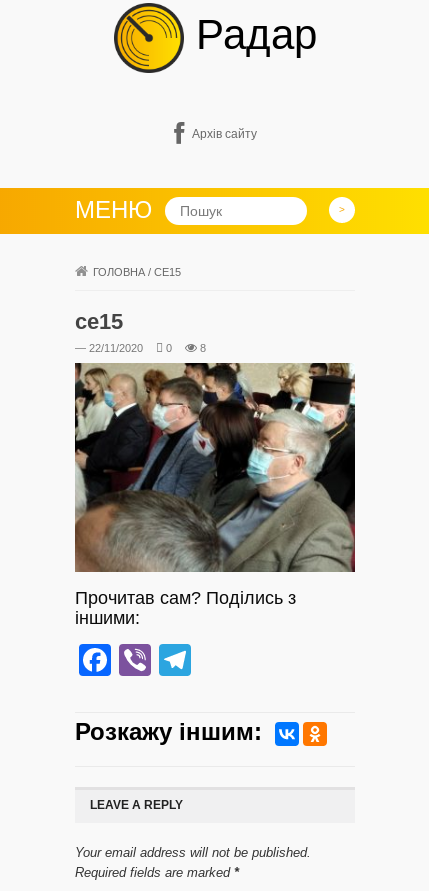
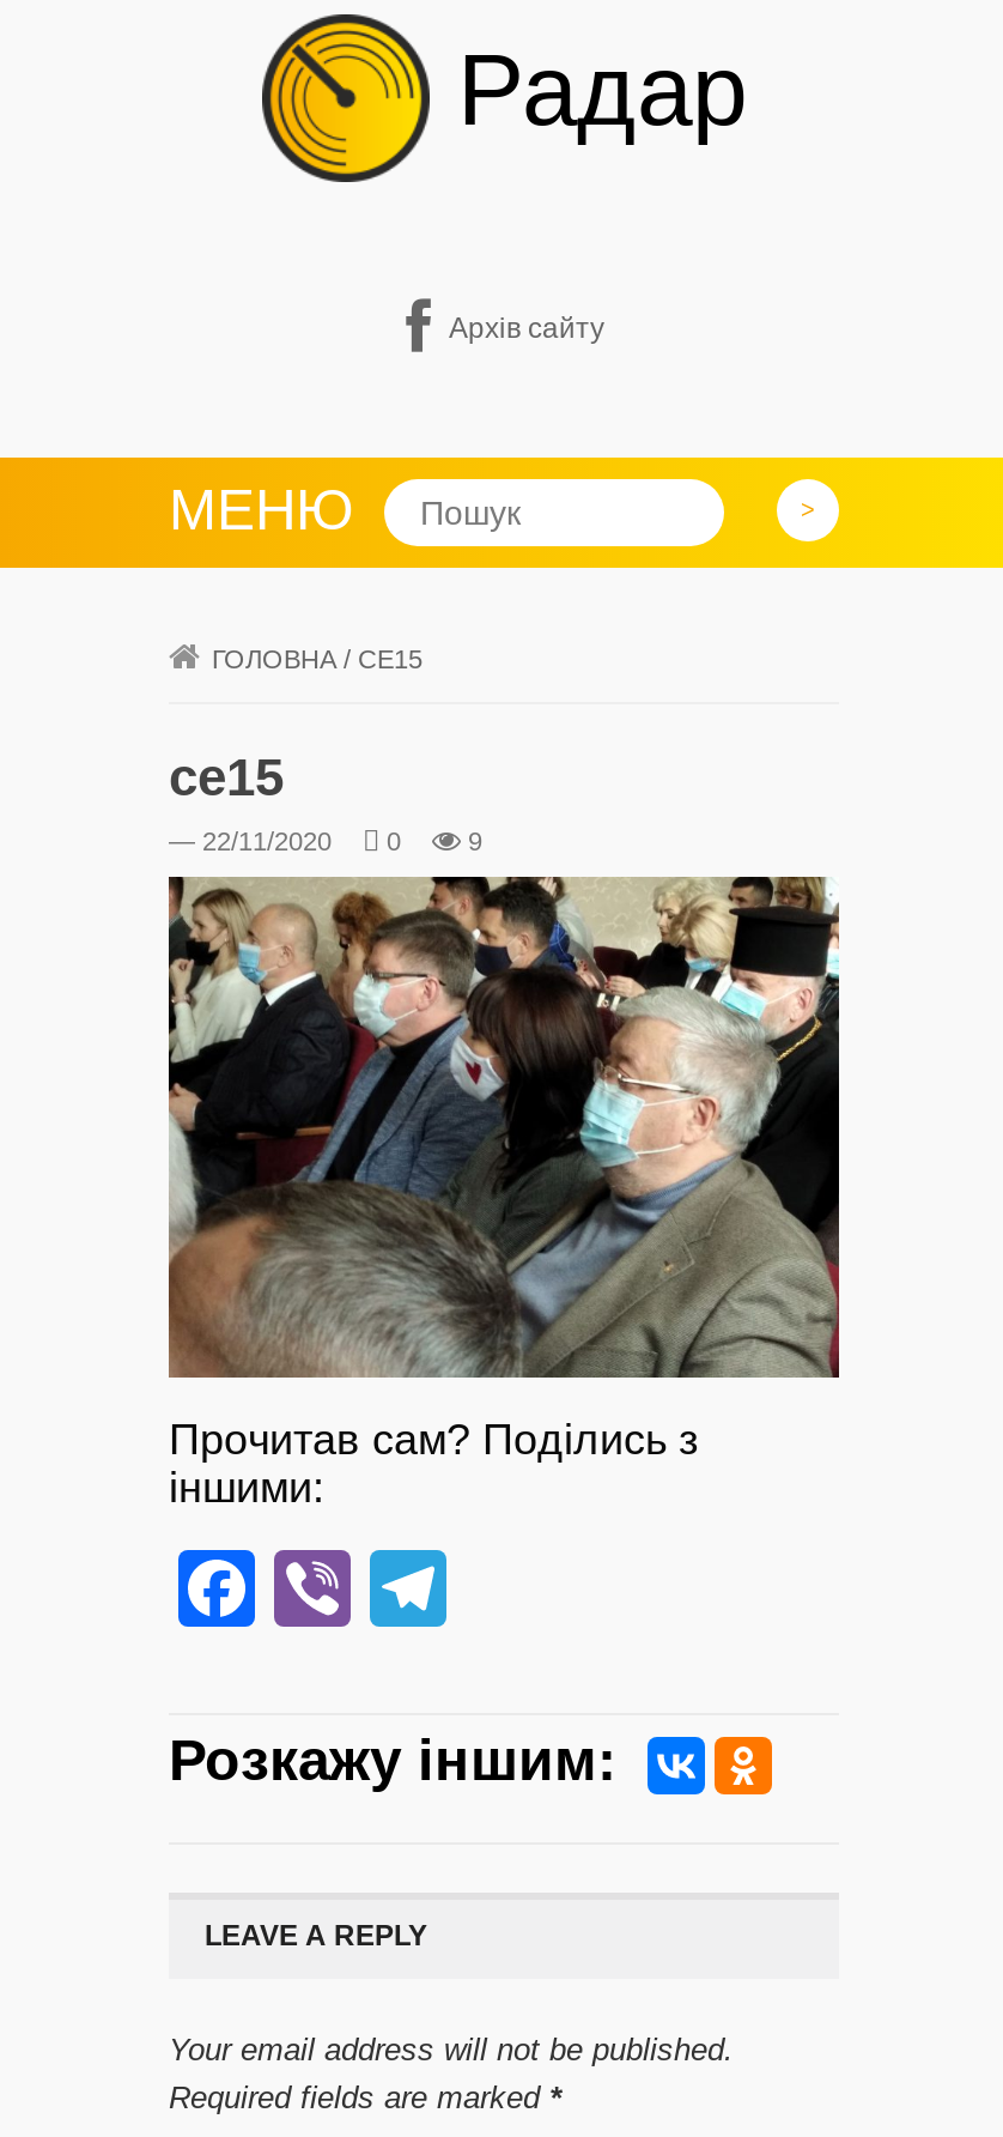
- 8
+ 9
